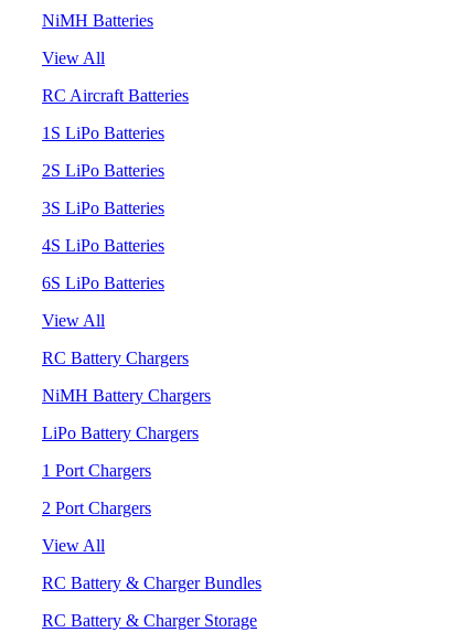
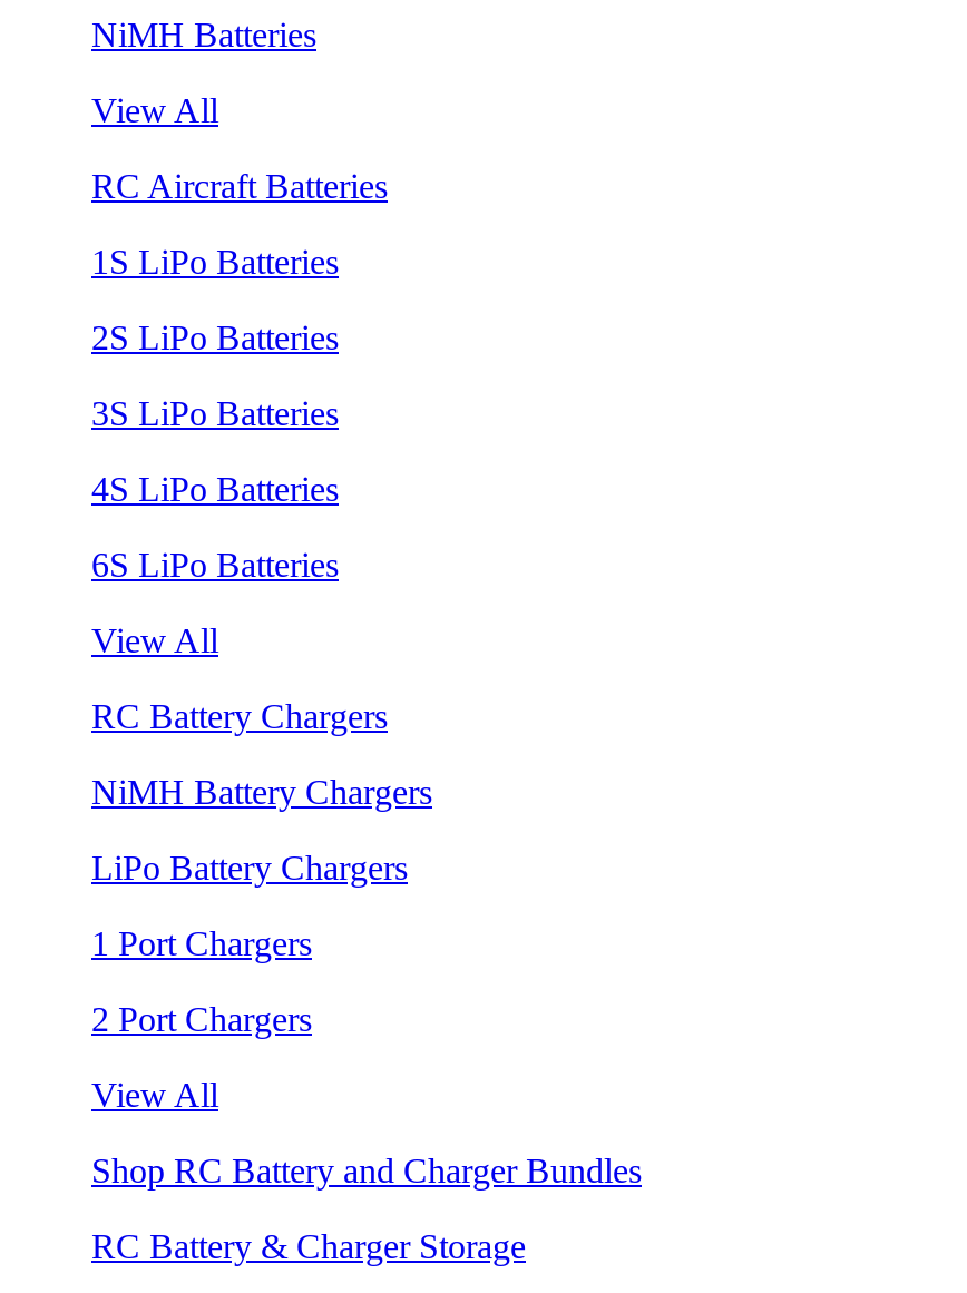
- RC Battery & Charger Bundles
+ Shop RC Battery and Charger Bundles
